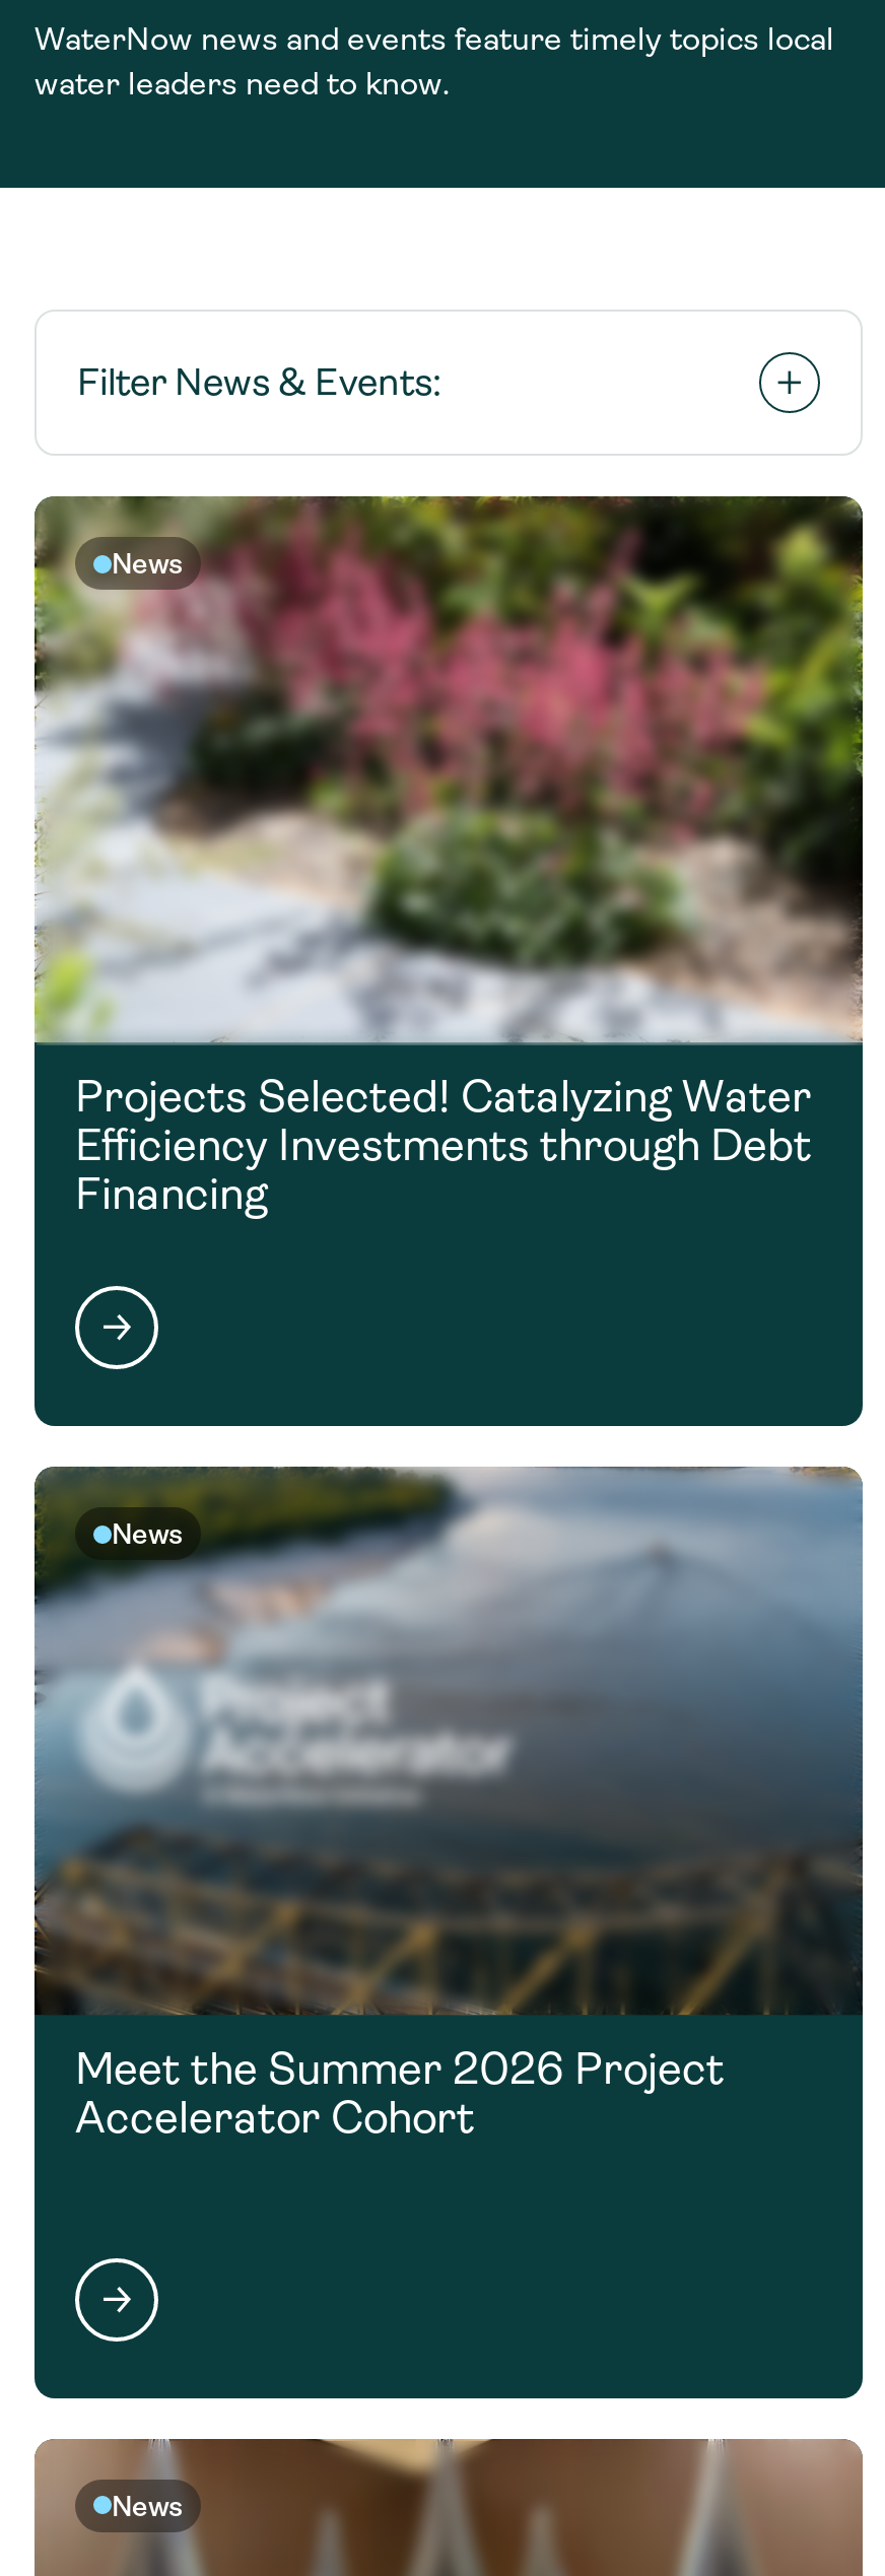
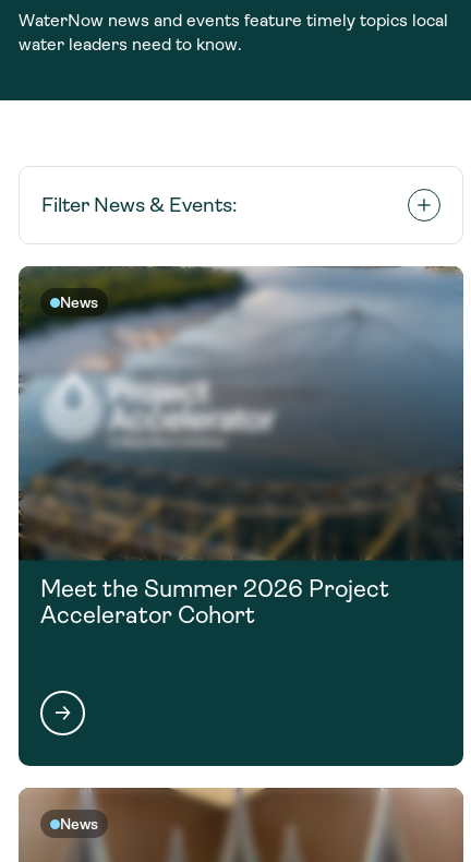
- [image]
- News

- Projects Selected! Catalyzing Water
- Efficiency Investments through Debt
- Financing
